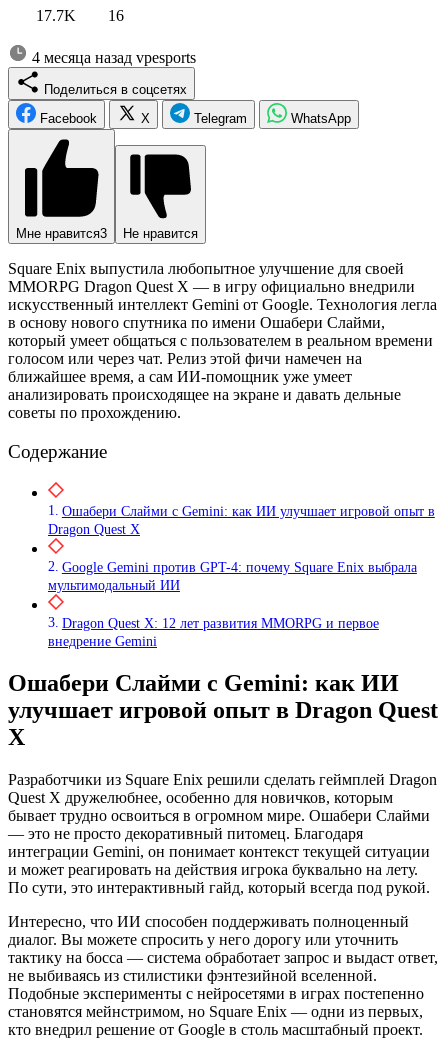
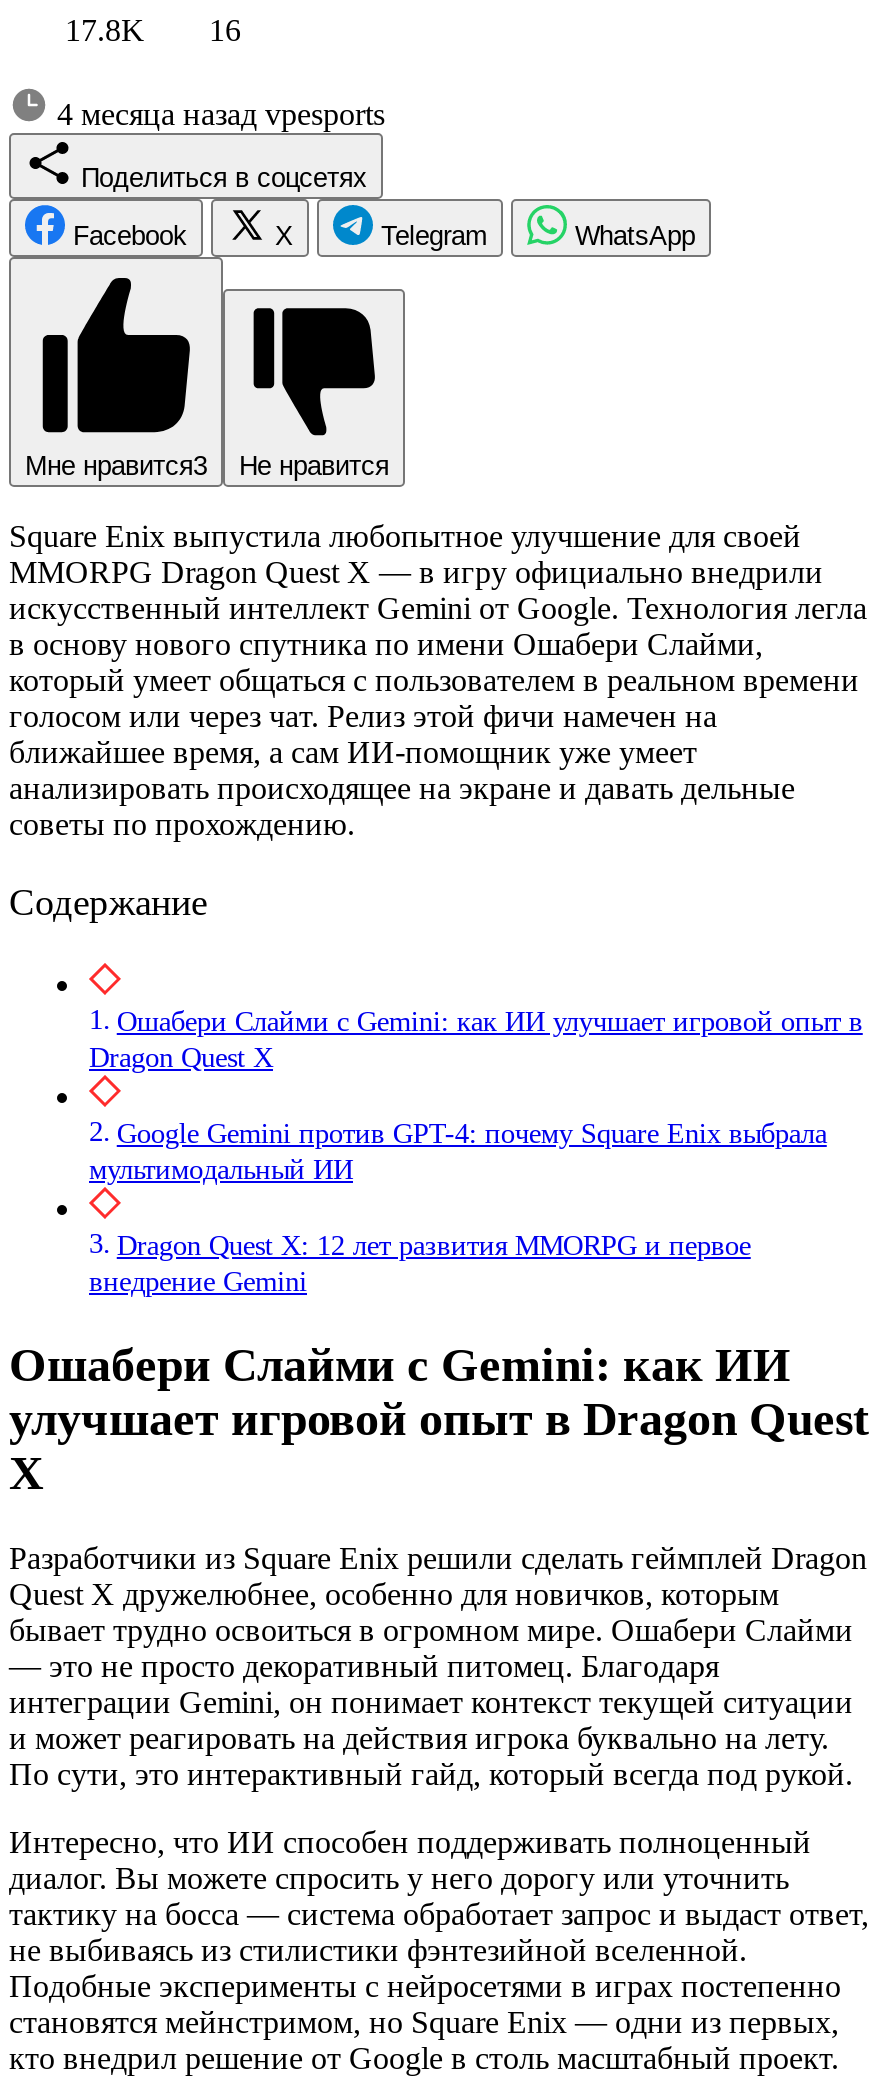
- 17.7K 16
+ 17.8K 16
